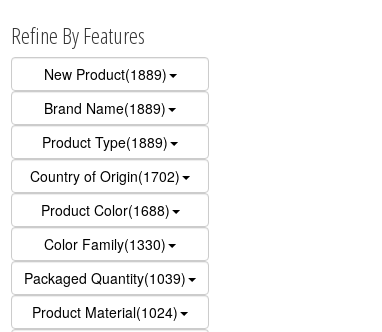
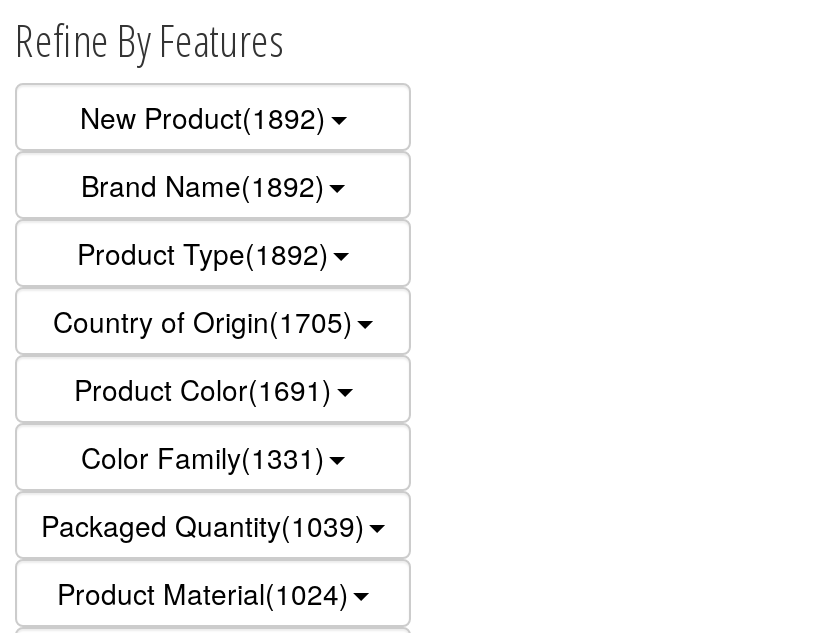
- New Product(1889)
+ New Product(1892)

- Brand Name(1889)
+ Brand Name(1892)

- Product Type(1889)
+ Product Type(1892)

- Country of Origin(1702)
+ Country of Origin(1705)

- Product Color(1688)
+ Product Color(1691)

- Color Family(1330)
+ Color Family(1331)
